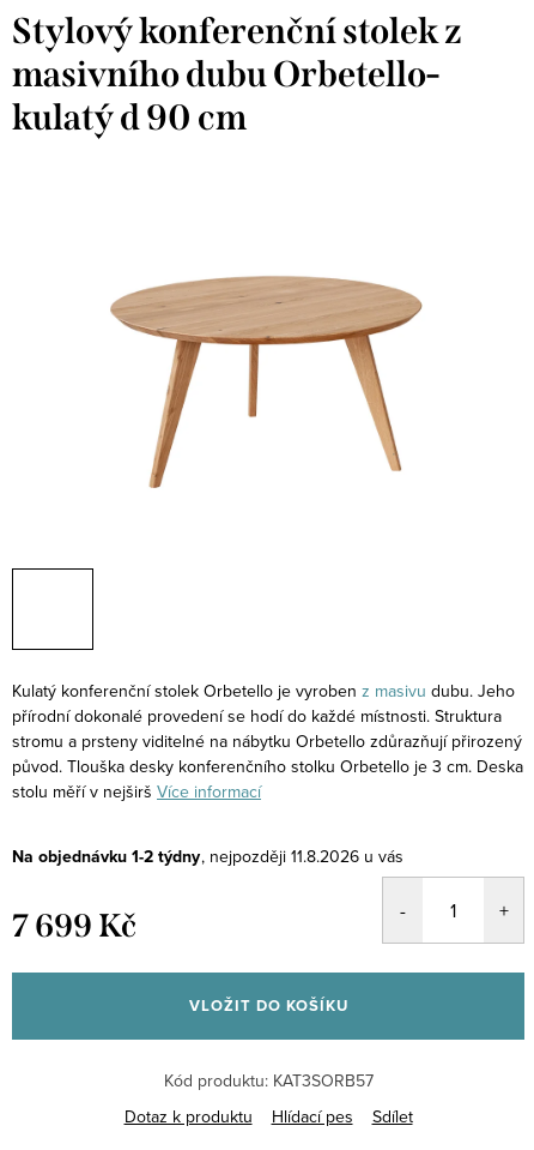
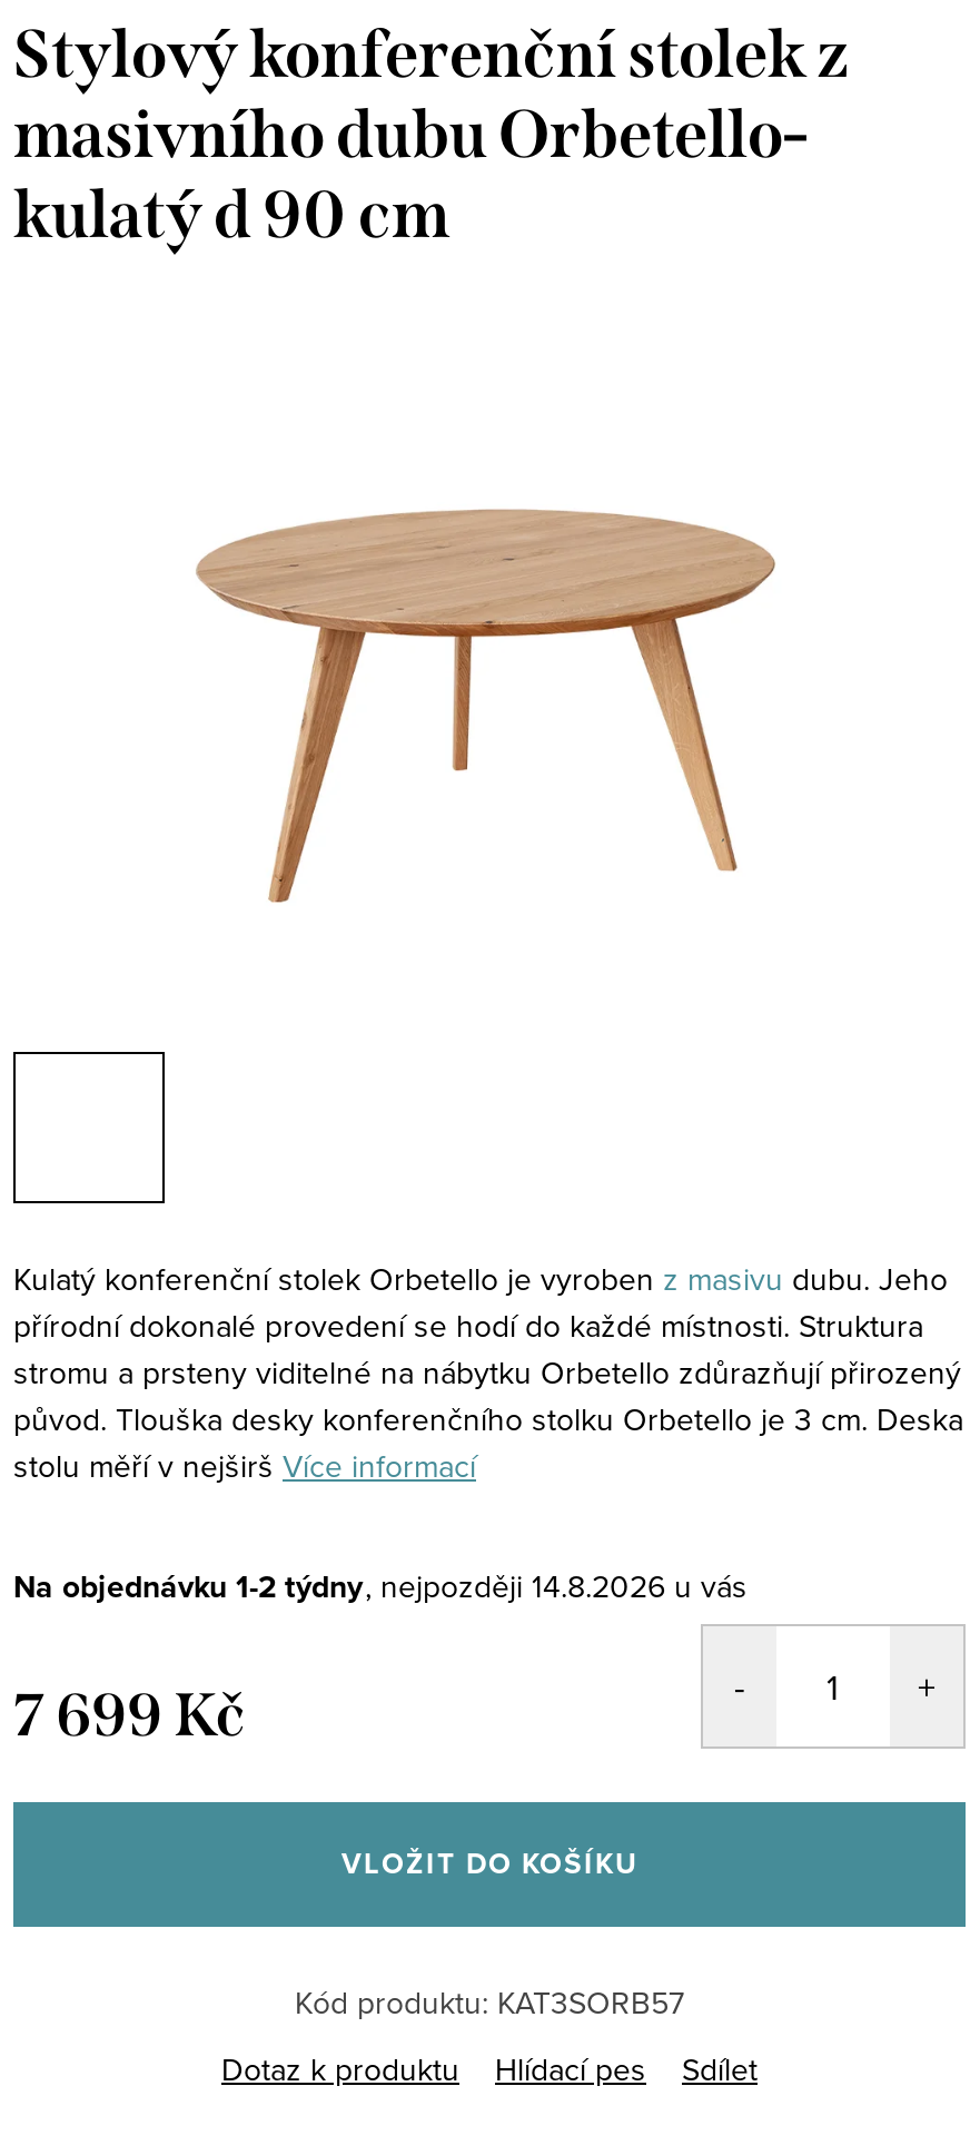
- 11.8.2026
+ 14.8.2026
